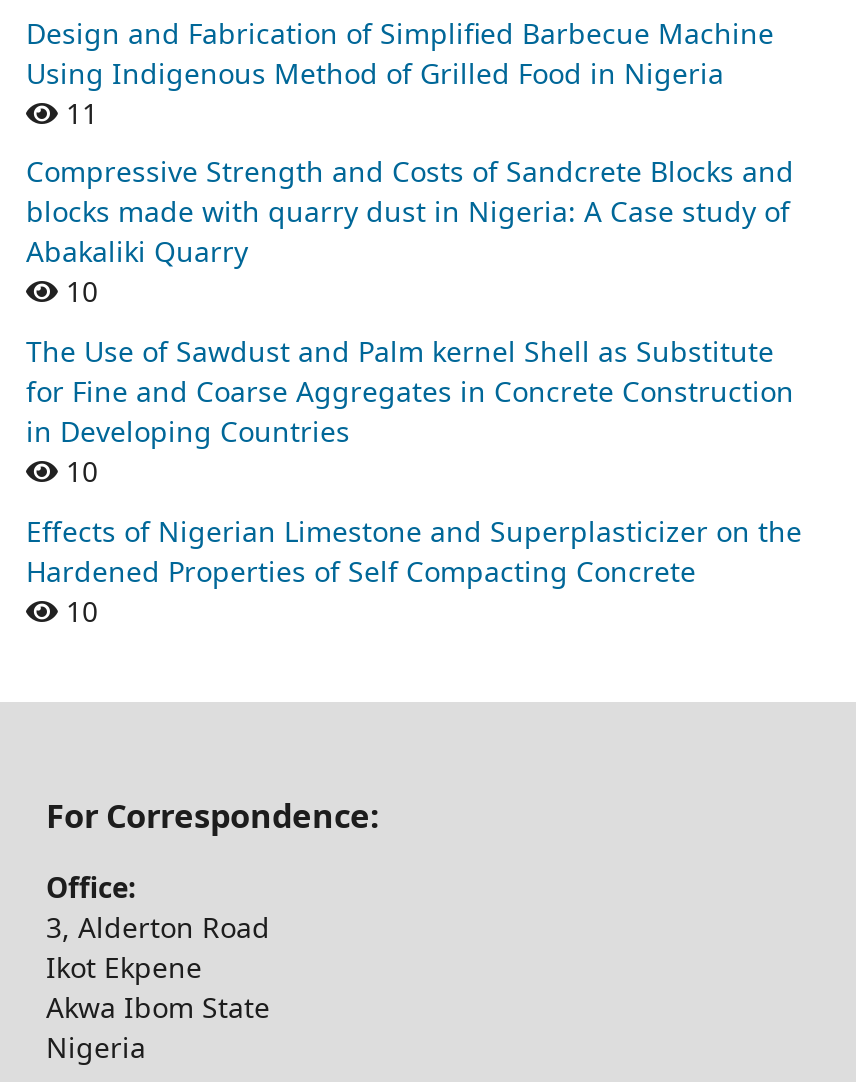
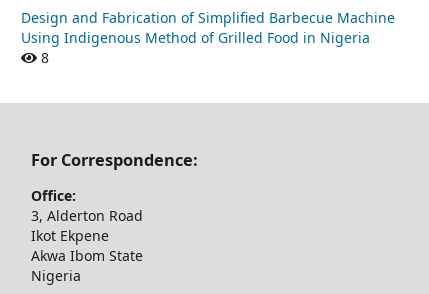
- 11
- Compressive Strength and Costs of Sandcrete Blocks and
- blocks made with quarry dust in Nigeria: A Case study of
- Abakaliki Quarry
- 10
- The Use of Sawdust and Palm kernel Shell as Substitute
- for Fine and Coarse Aggregates in Concrete Construction
- in Developing Countries
- 10
- Effects of Nigerian Limestone and Superplasticizer on the
- Hardened Properties of Self Compacting Concrete
- 10
+ 8
